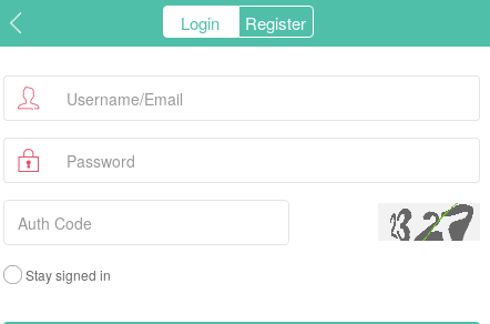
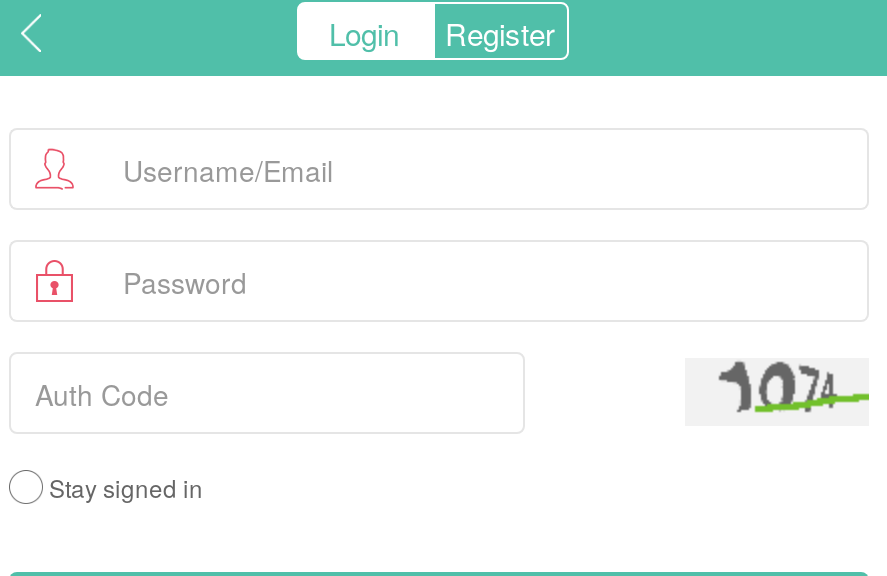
- [image]
+ [image]
